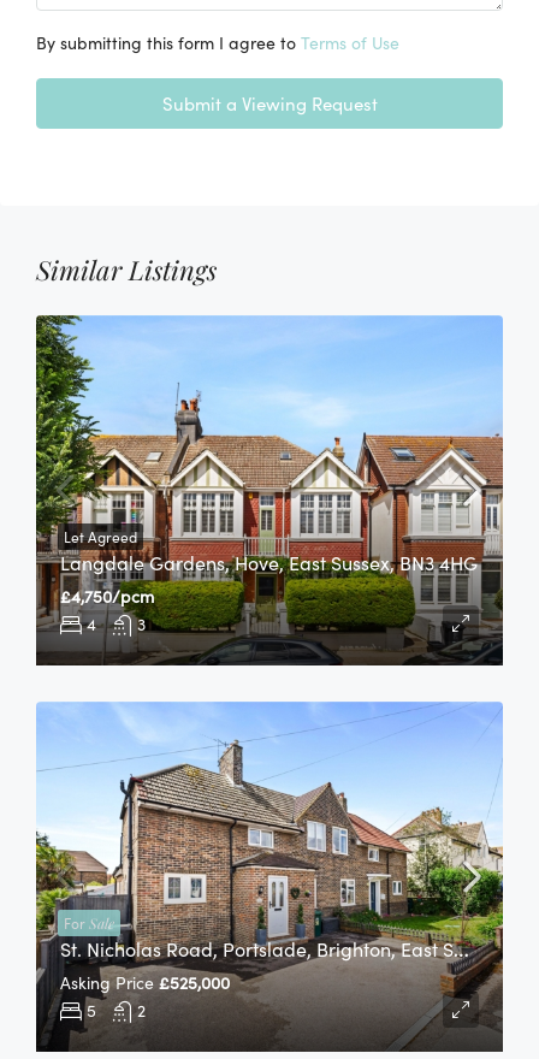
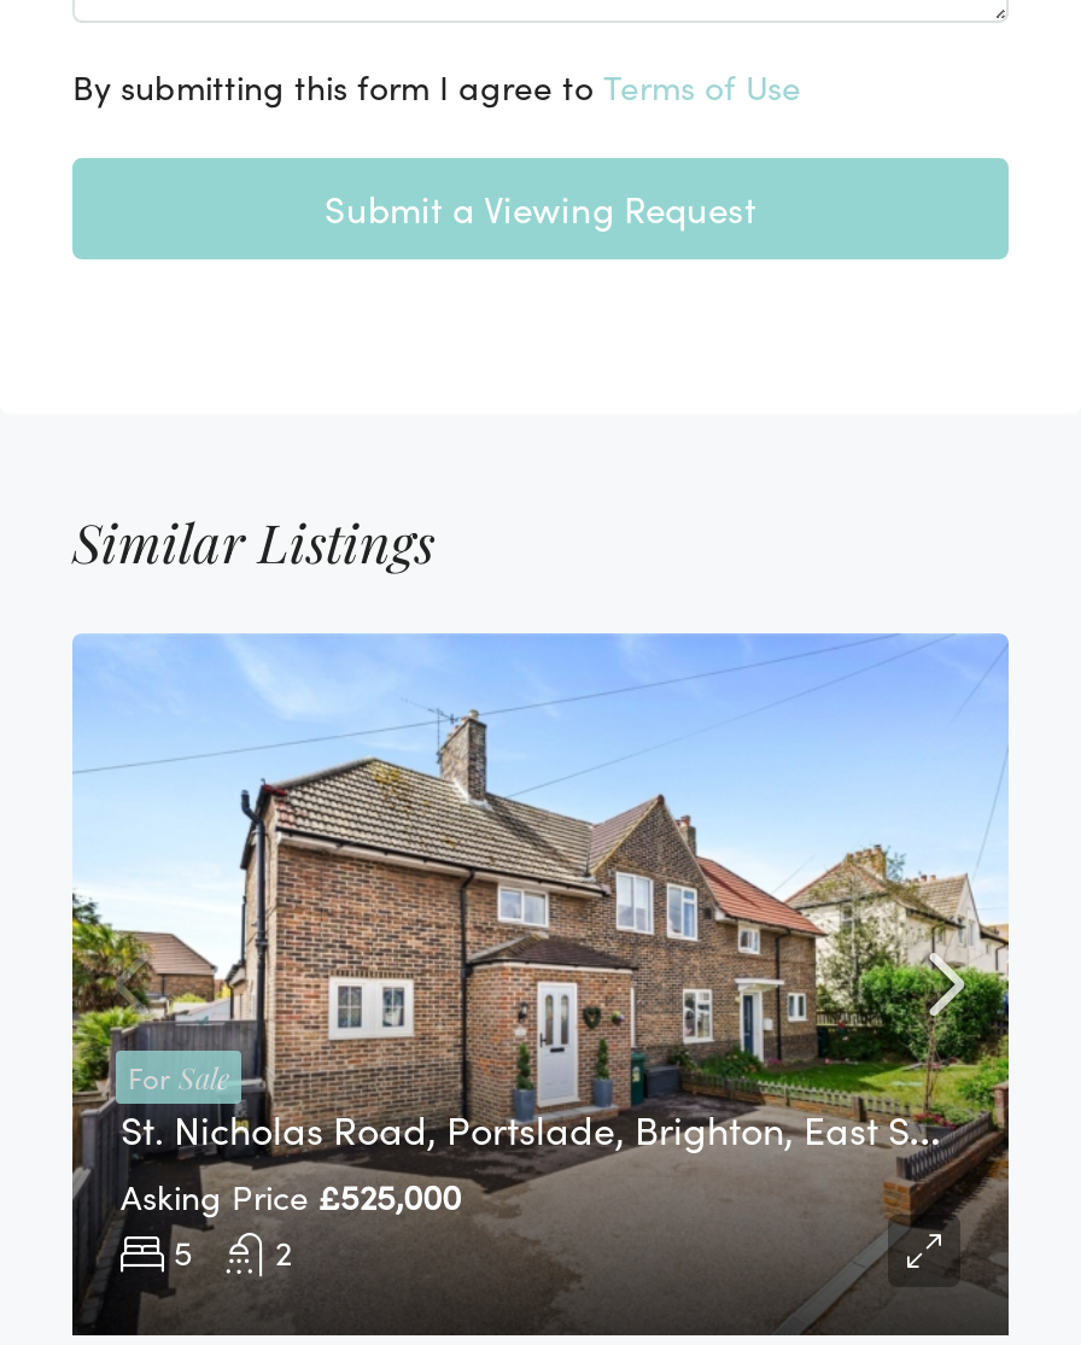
- [image]
- Langdale Gardens, Hove, East Sussex, BN3 4HG
- 4
- 3

- Let Agreed

- £4,750/pcm
